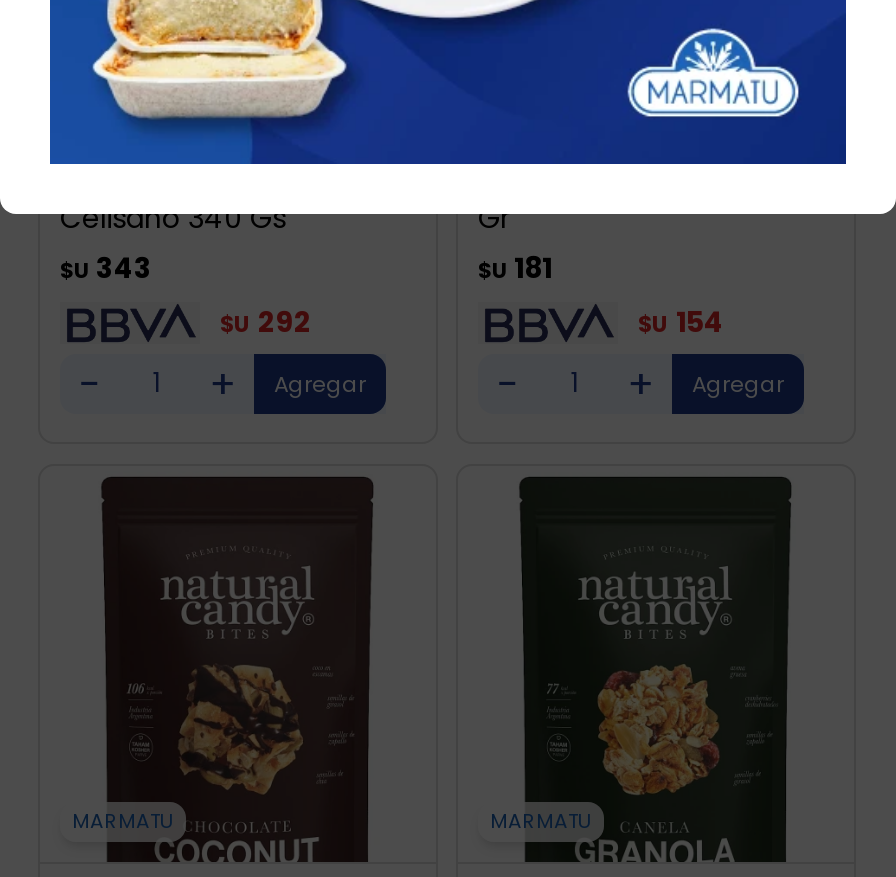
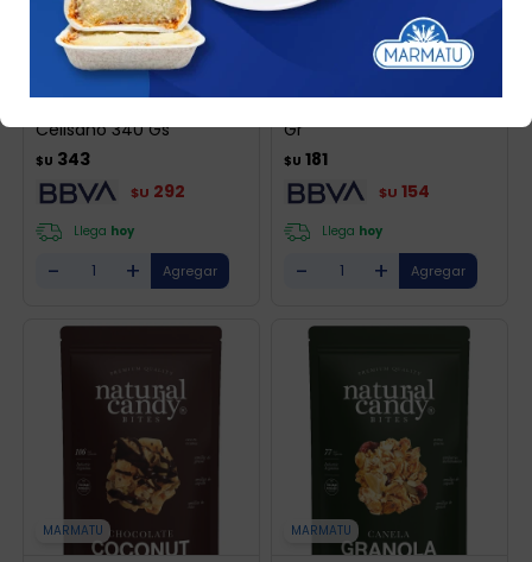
+ Llega hoy

+ Llega hoy
